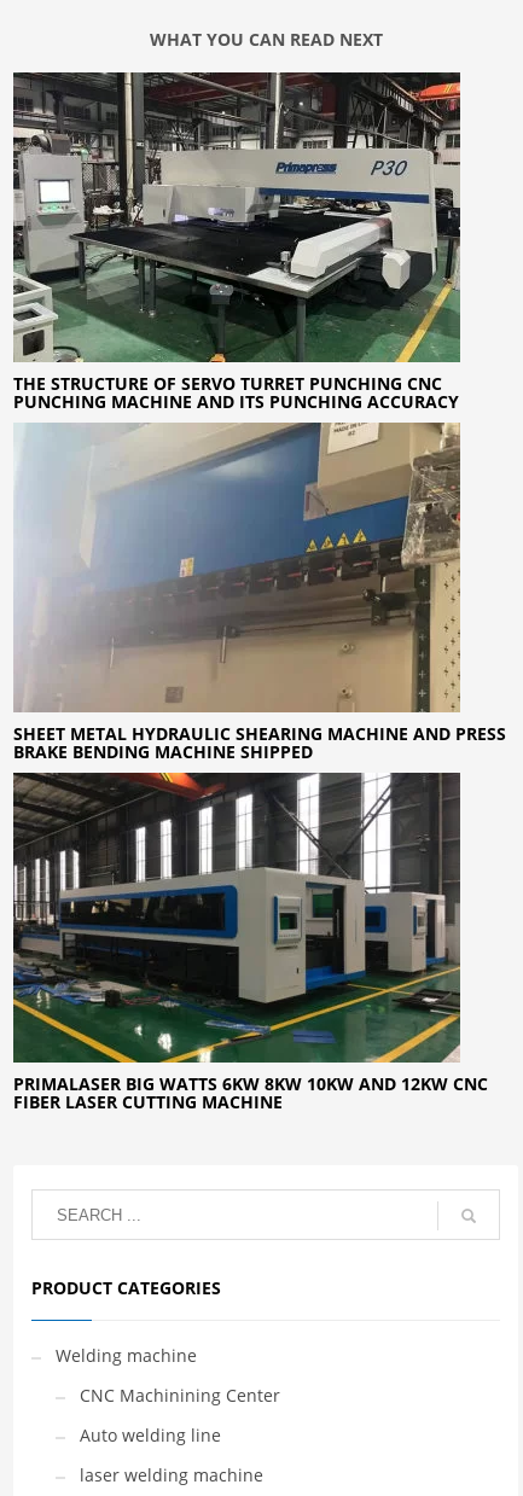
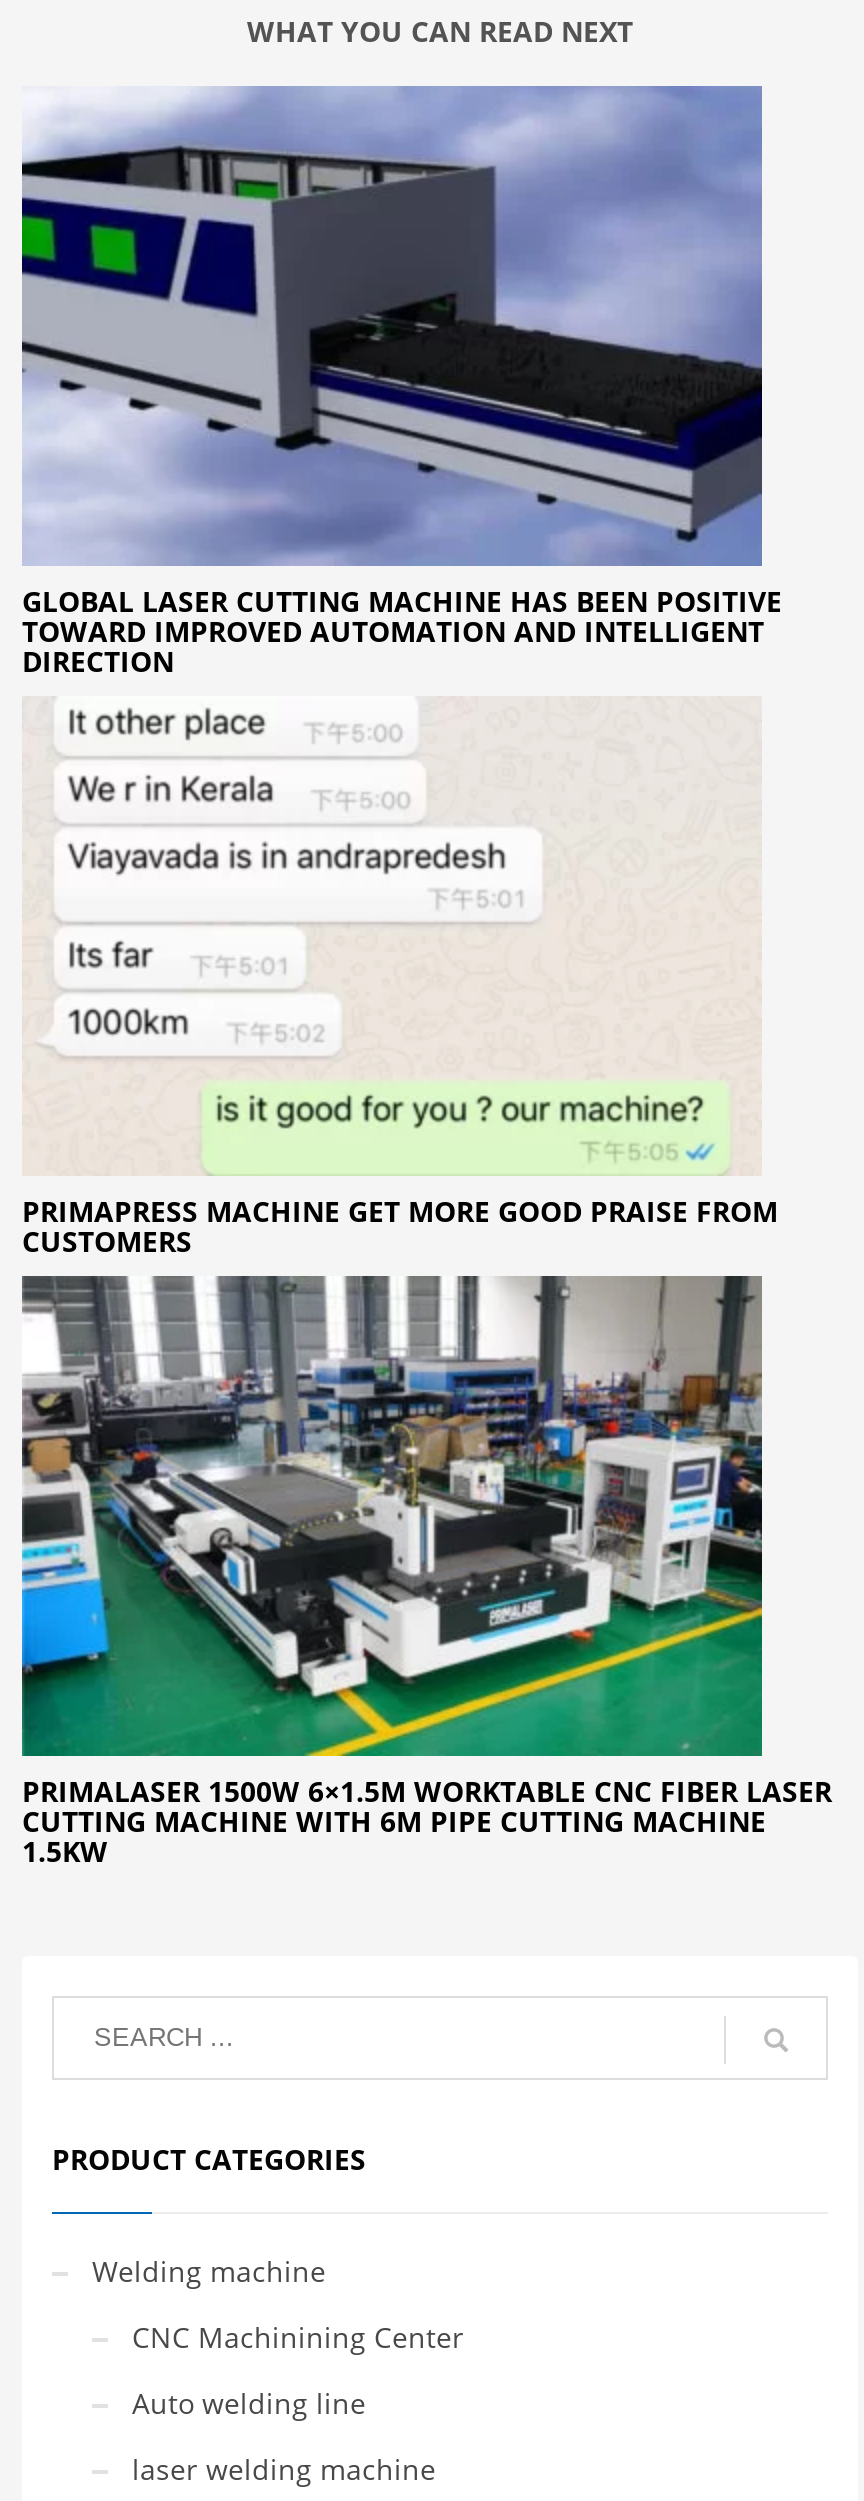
- [image]
- THE STRUCTURE OF SERVO TURRET PUNCHING CNC
- PUNCHING MACHINE AND ITS PUNCHING ACCURACY
+ [image]
+ GLOBAL LASER CUTTING MACHINE HAS BEEN POSITIVE
+ TOWARD IMPROVED AUTOMATION AND INTELLIGENT
+ DIRECTION

- [image]
- SHEET METAL HYDRAULIC SHEARING MACHINE AND PRESS
- BRAKE BENDING MACHINE SHIPPED
+ [image]
+ PRIMAPRESS MACHINE GET MORE GOOD PRAISE FROM
+ CUSTOMERS

- [image]
- PRIMALASER BIG WATTS 6KW 8KW 10KW AND 12KW CNC
- FIBER LASER CUTTING MACHINE
+ [image]
+ PRIMALASER 1500W 6×1.5M WORKTABLE CNC FIBER LASER
+ CUTTING MACHINE WITH 6M PIPE CUTTING MACHINE
+ 1.5KW
